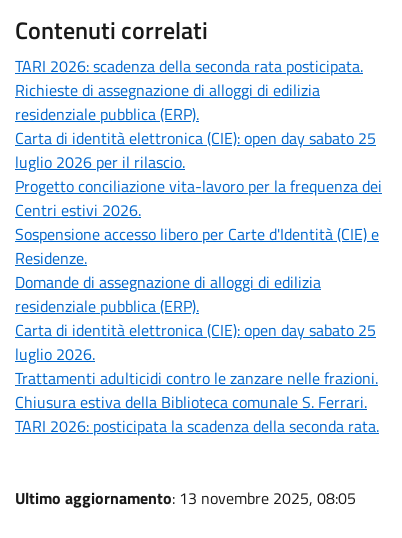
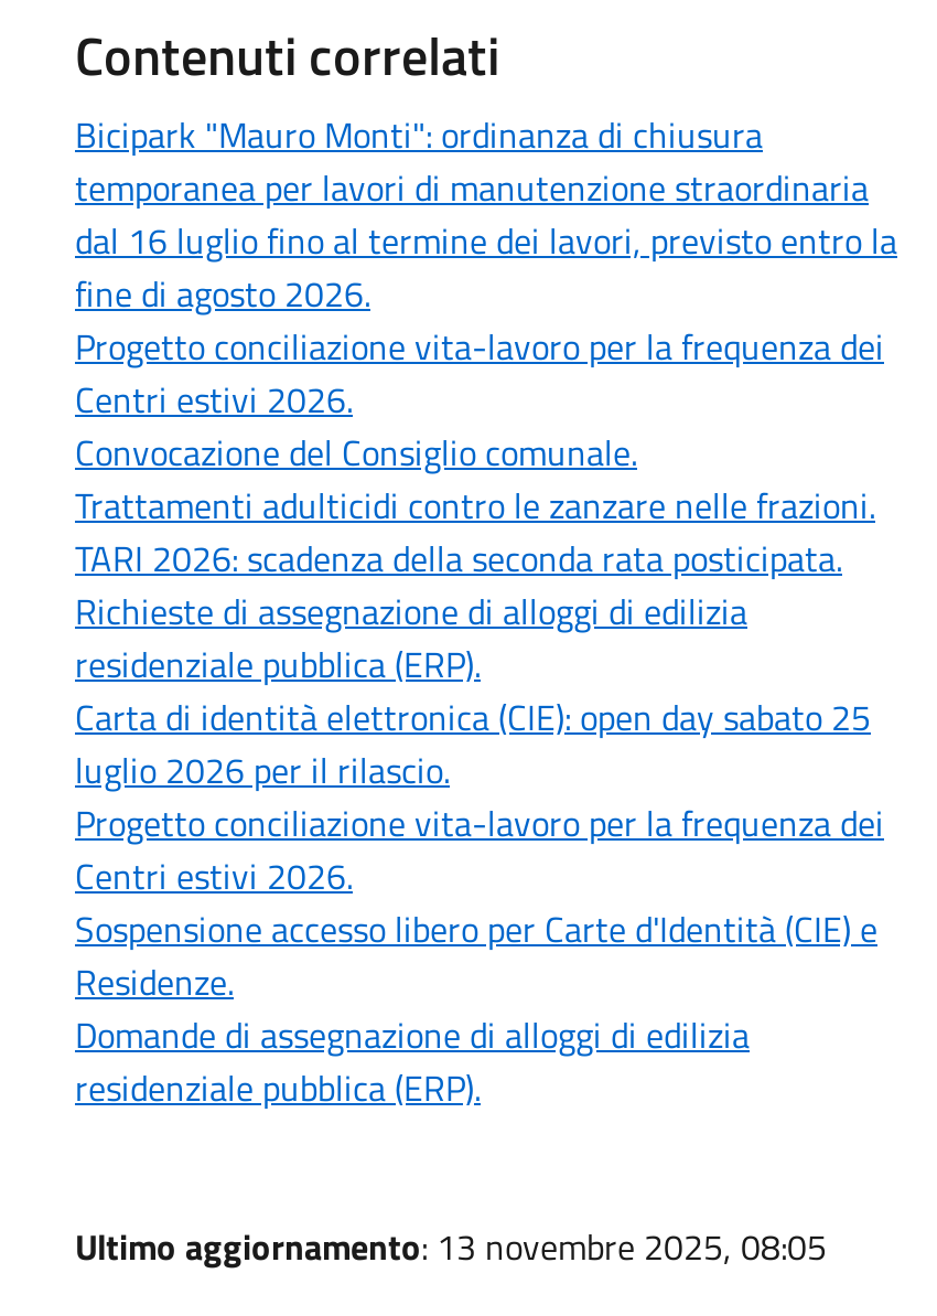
+ Bicipark "Mauro Monti": ordinanza di chiusura
+ temporanea per lavori di manutenzione straordinaria
+ dal 16 luglio fino al termine dei lavori, previsto entro la
+ fine di agosto 2026.
+ Progetto conciliazione vita-lavoro per la frequenza dei
+ Centri estivi 2026.
+ Convocazione del Consiglio comunale.

moved down: TARI 2026: scadenza della seconda rata posticipata. | Richieste di assegnazione di alloggi di edilizia | residenziale pubblica (ERP). | ... | Domande di assegnazione di alloggi di edilizia | residenziale pubblica (ERP).

- Carta di identità elettronica (CIE): open day sabato 25
- luglio 2026.
- Chiusura estiva della Biblioteca comunale S. Ferrari.
- TARI 2026: posticipata la scadenza della seconda rata.

moved up: Trattamenti adulticidi contro le zanzare nelle frazioni.
